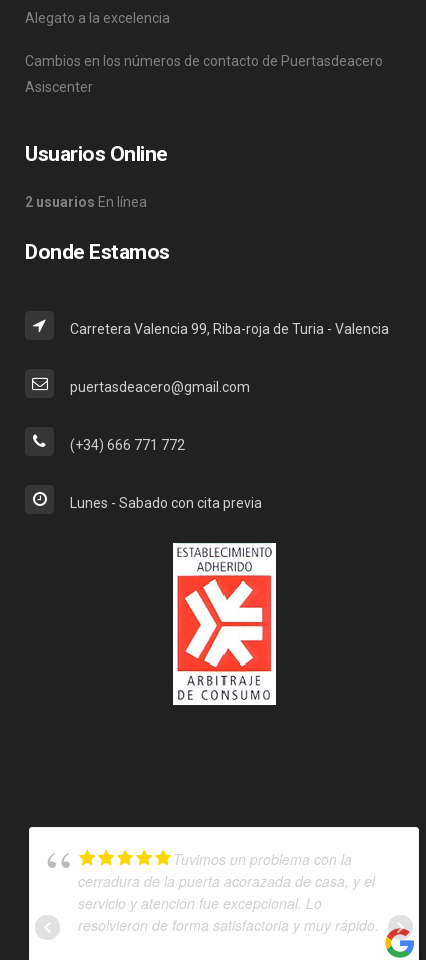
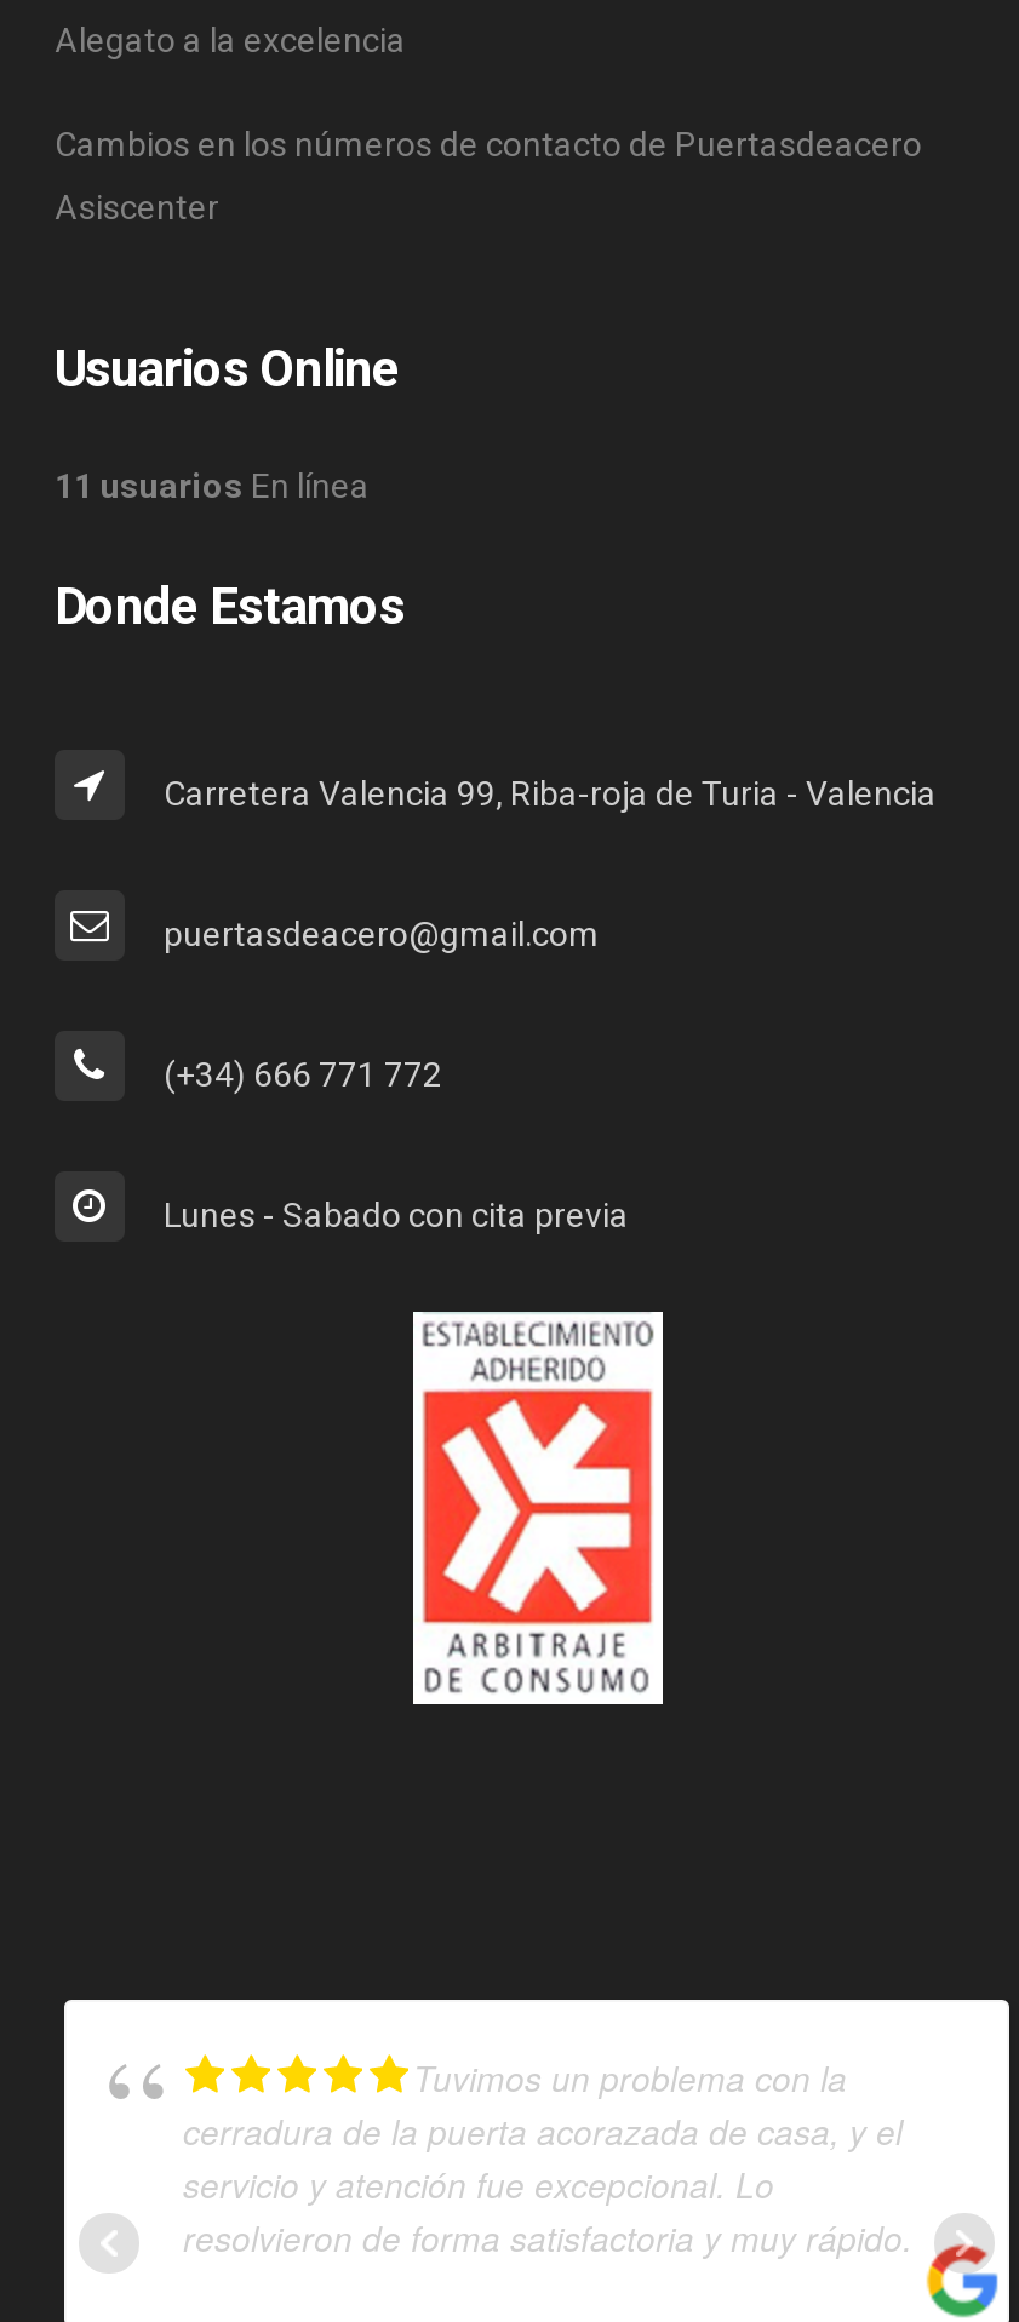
- 2 usuarios En línea
+ 11 usuarios En línea
